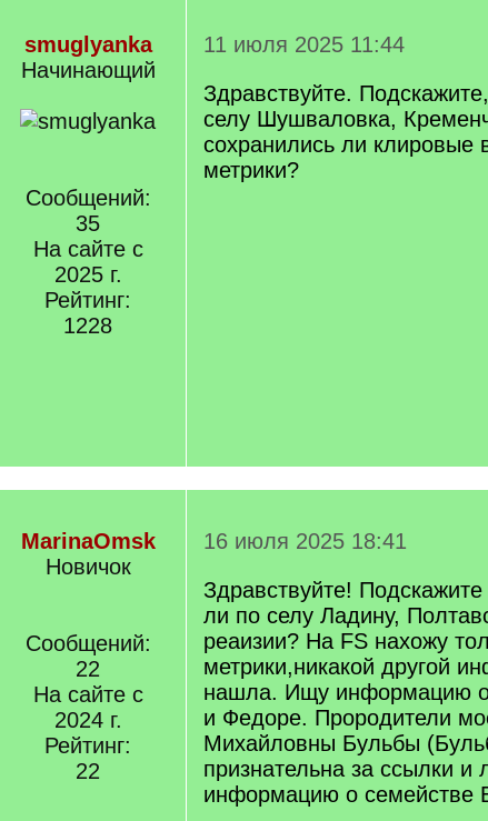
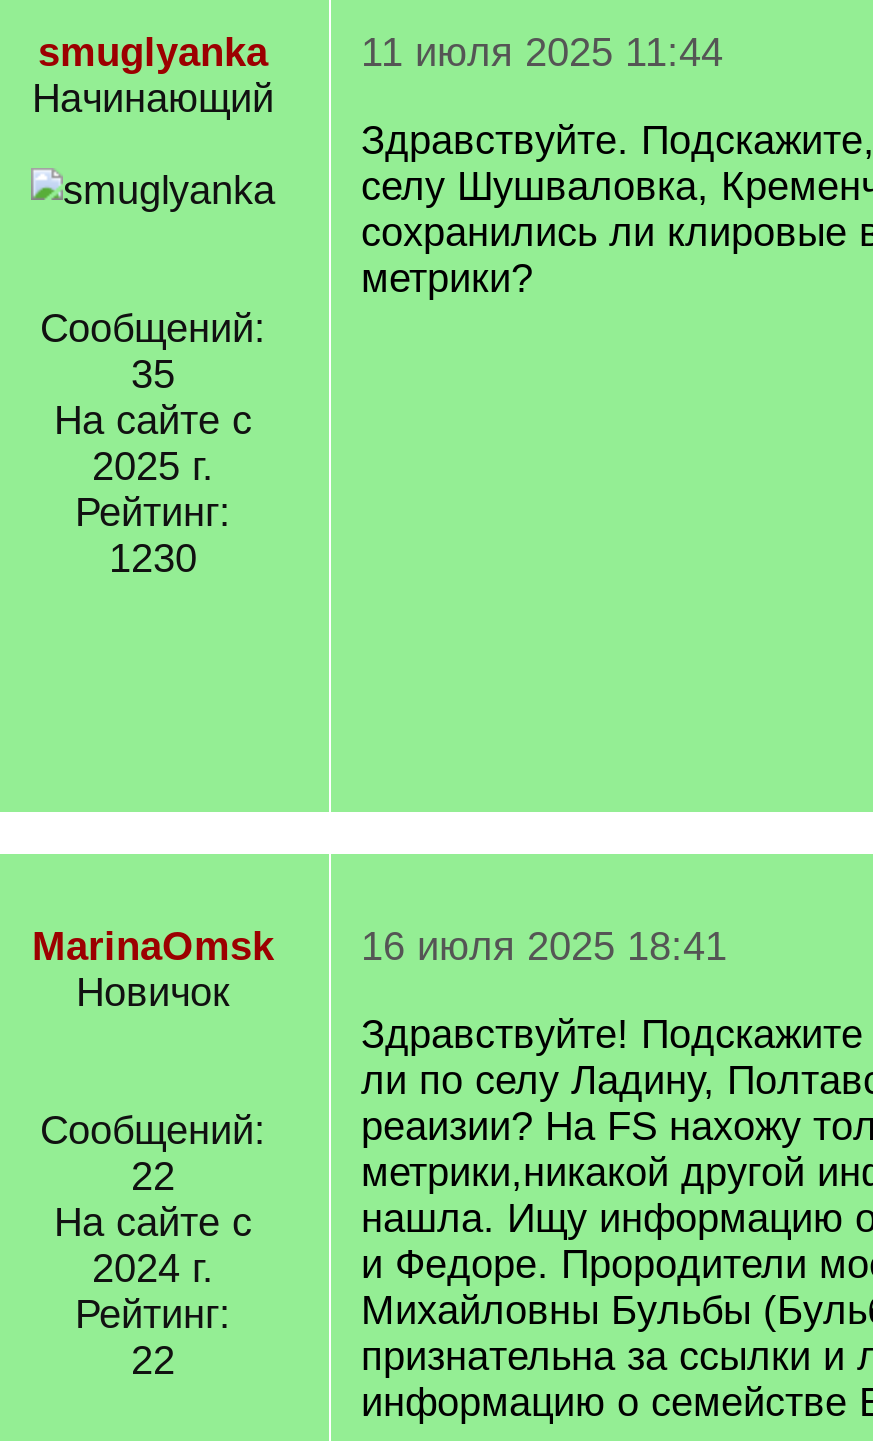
- 1228
+ 1230
